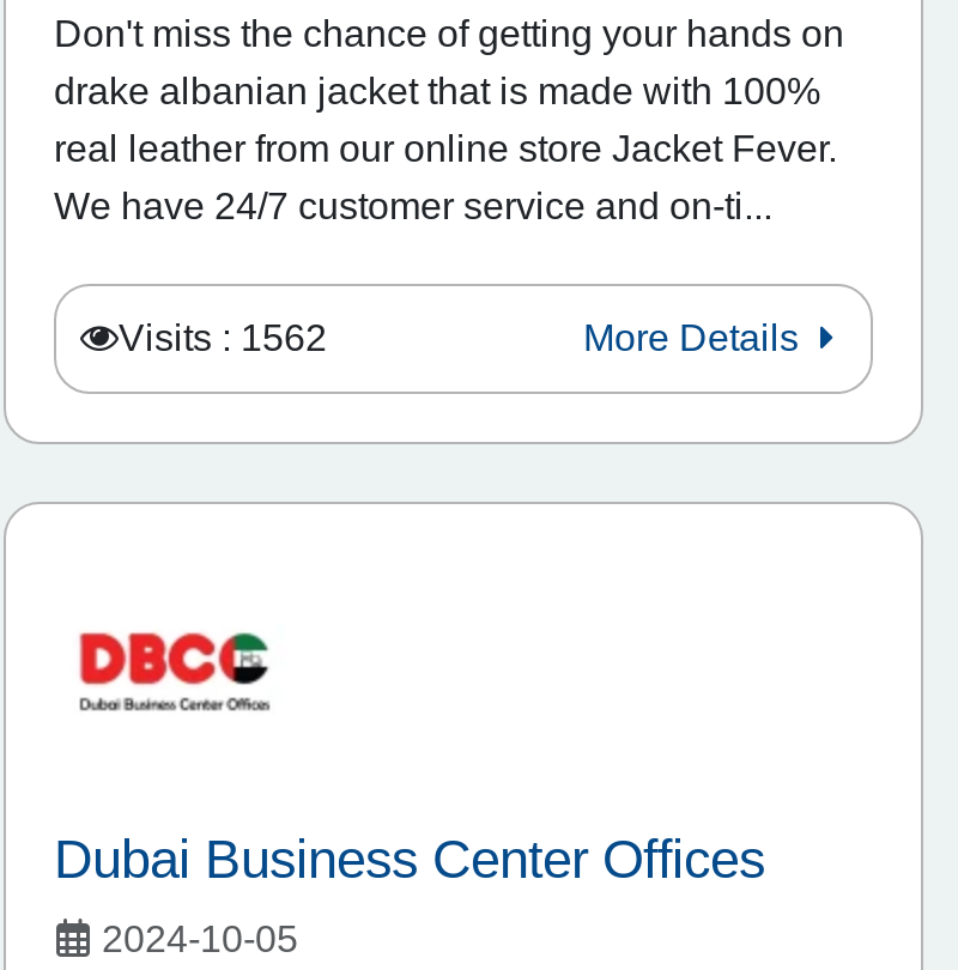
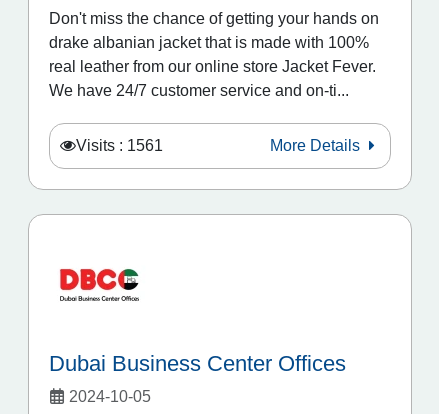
- Visits : 1562
+ Visits : 1561
